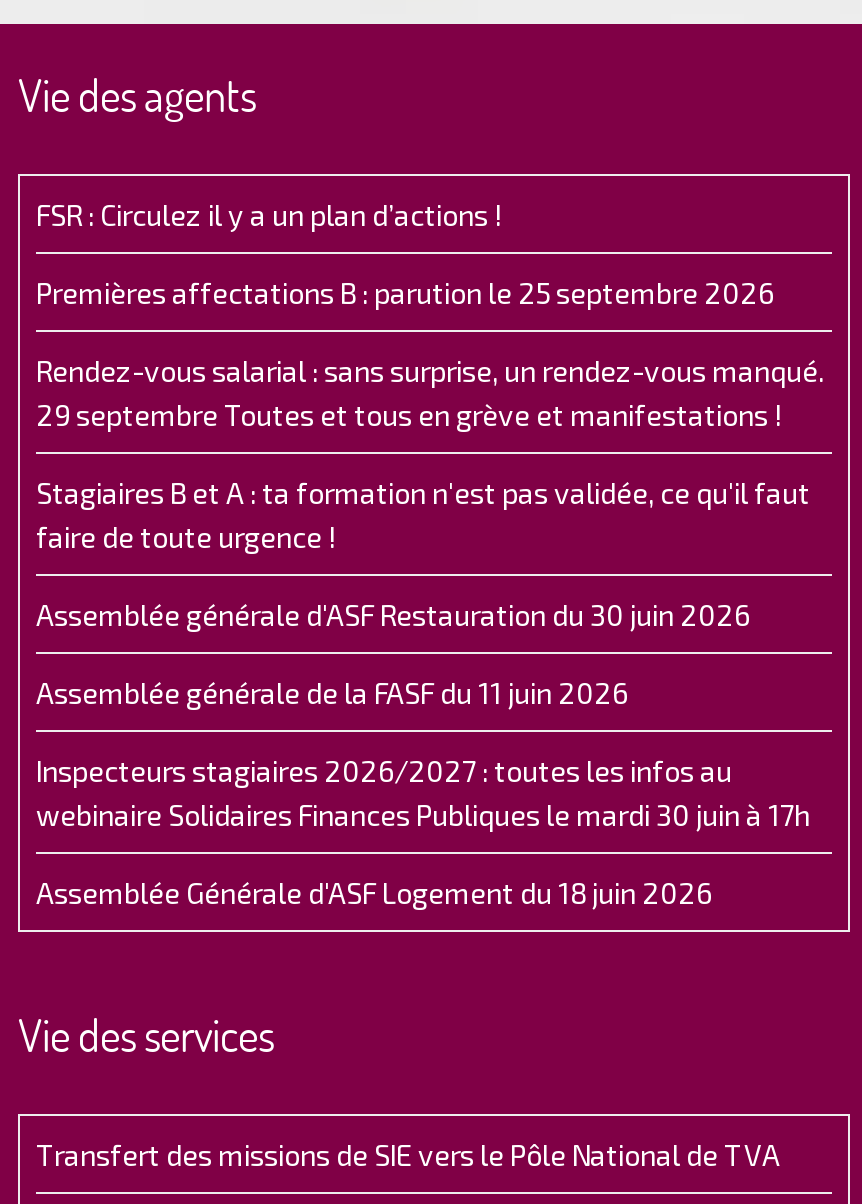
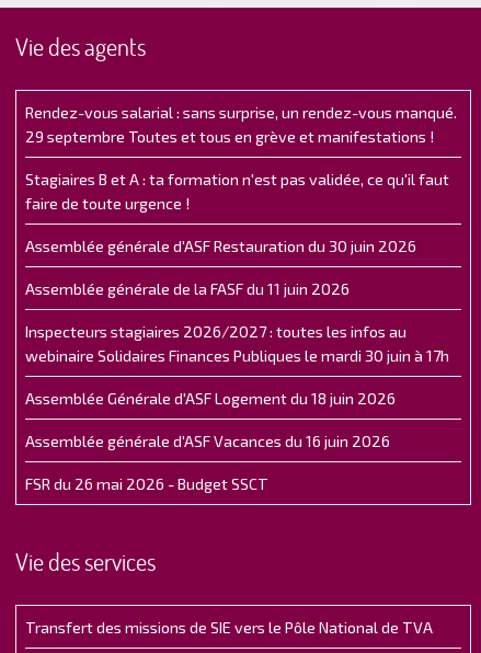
- FSR : Circulez il y a un plan d’actions !
- Premières affectations B : parution le 25 septembre 2026

moved up: Rendez-vous salarial : sans surprise, un rendez-vous manqué. | 29 septembre Toutes et tous en grève et manifestations ! | Stagiaires B et A : ta formation n'est pas validée, ce qu'il faut | ... | webinaire Solidaires Finances Publiques le mardi 30 juin à 17h | Assemblée Générale d'ASF Logement du 18 juin 2026

+ Assemblée générale d'ASF Vacances du 16 juin 2026
+ FSR du 26 mai 2026 - Budget SSCT
